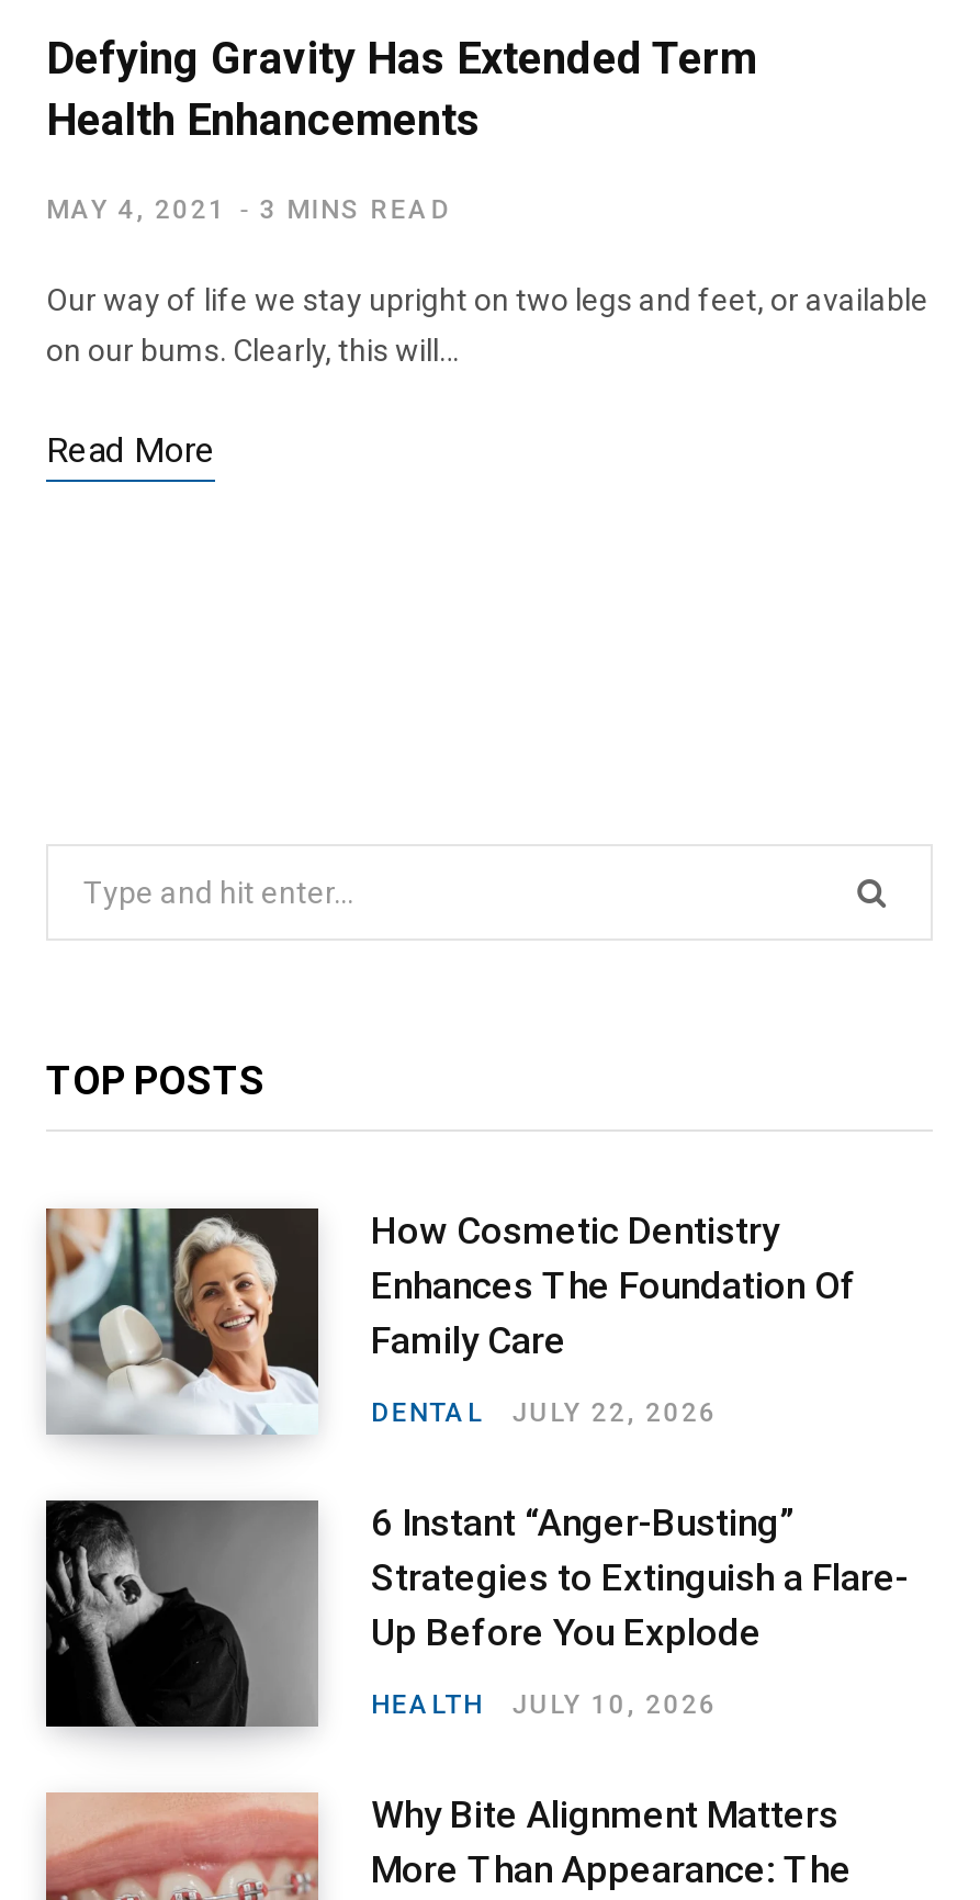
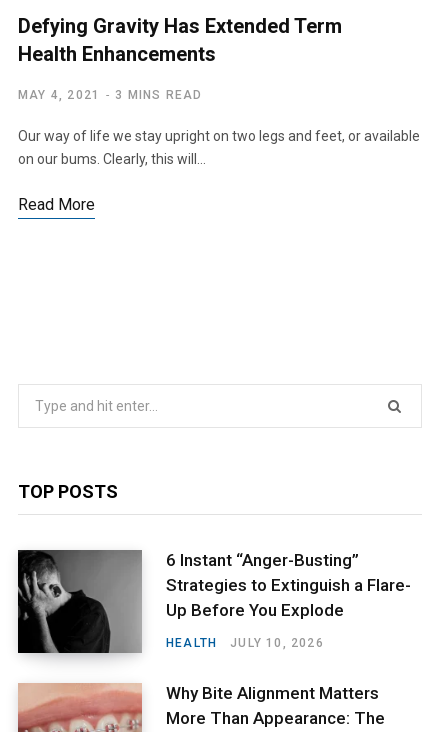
- [image]
- How Cosmetic Dentistry
- Enhances The Foundation Of
- Family Care
- DENTAL
- JULY 22, 2026
